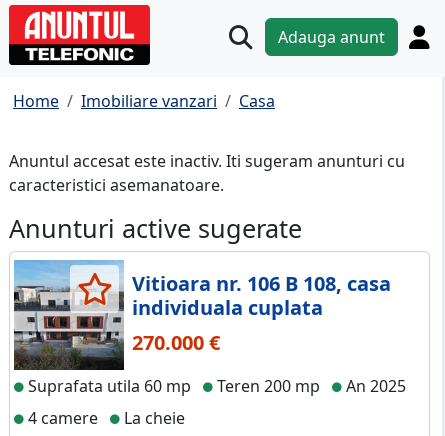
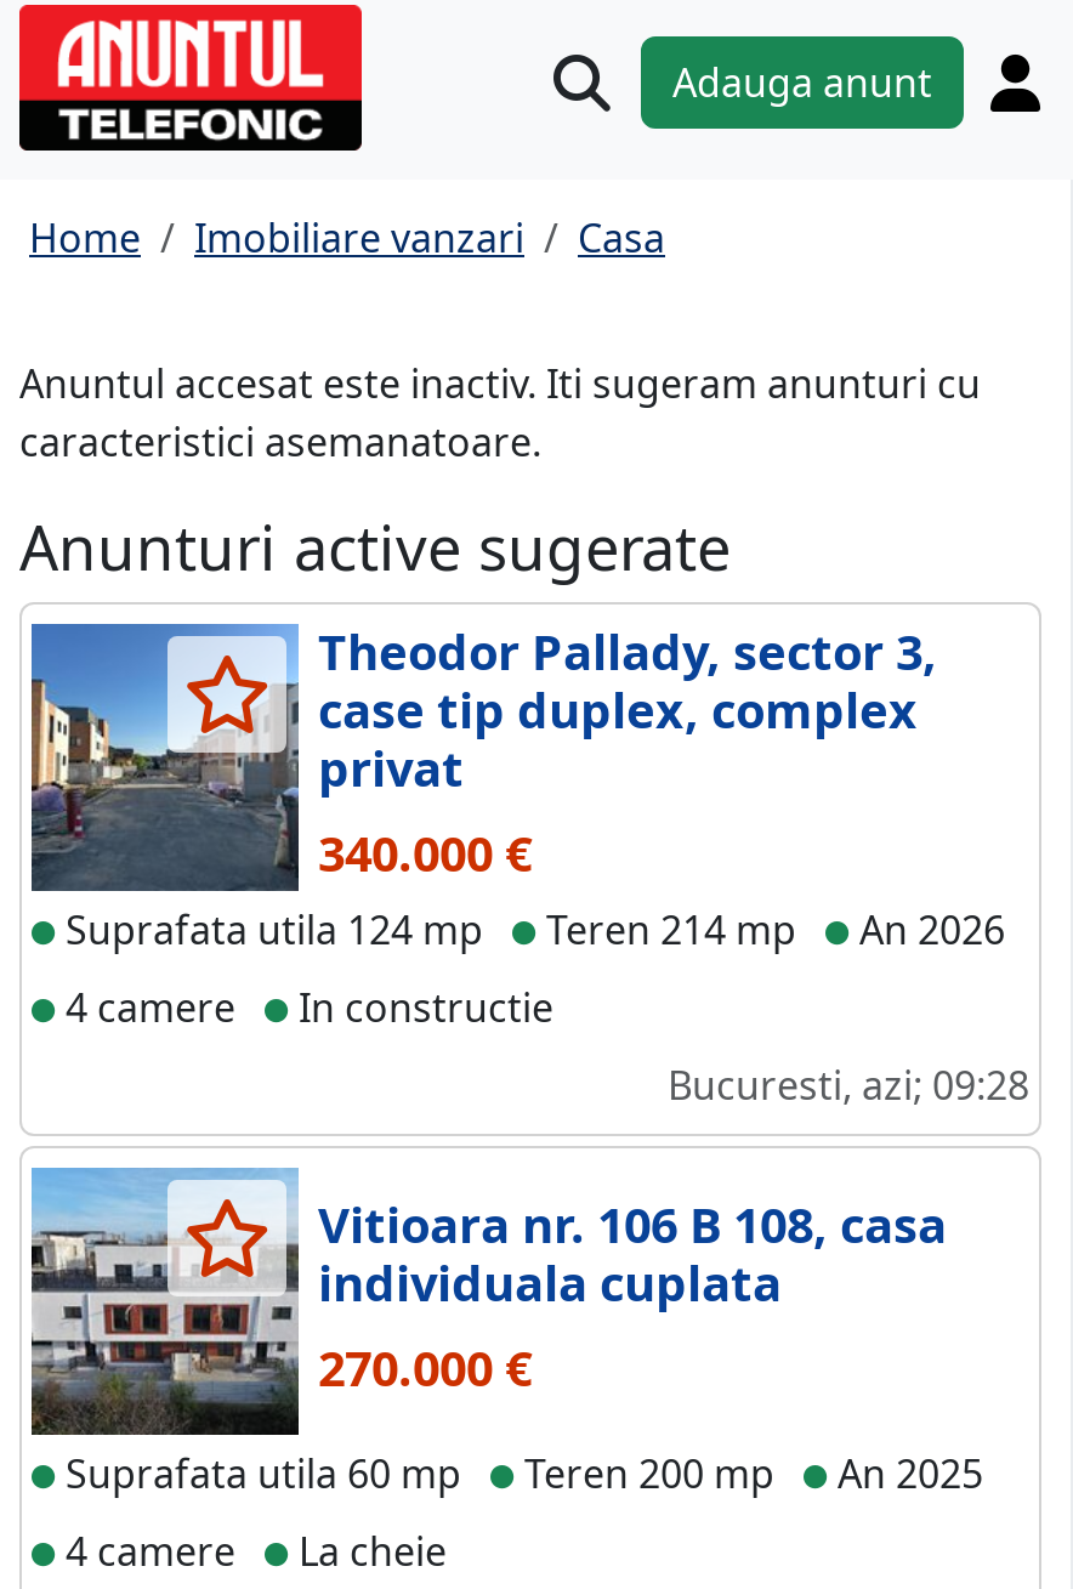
+ [image]
+ Theodor Pallady, sector 3,
+ case tip duplex, complex
+ privat
+ 340.000 €
+ Suprafata utila 124 mp
+ Teren 214 mp
+ An 2026
+ 4 camere
+ In constructie
+ Bucuresti, azi; 09:28
